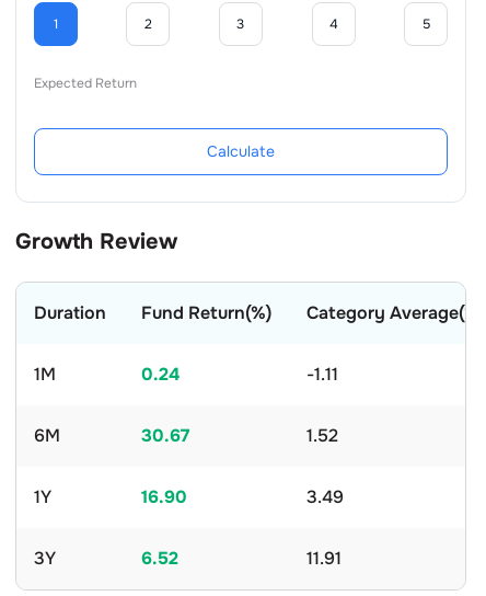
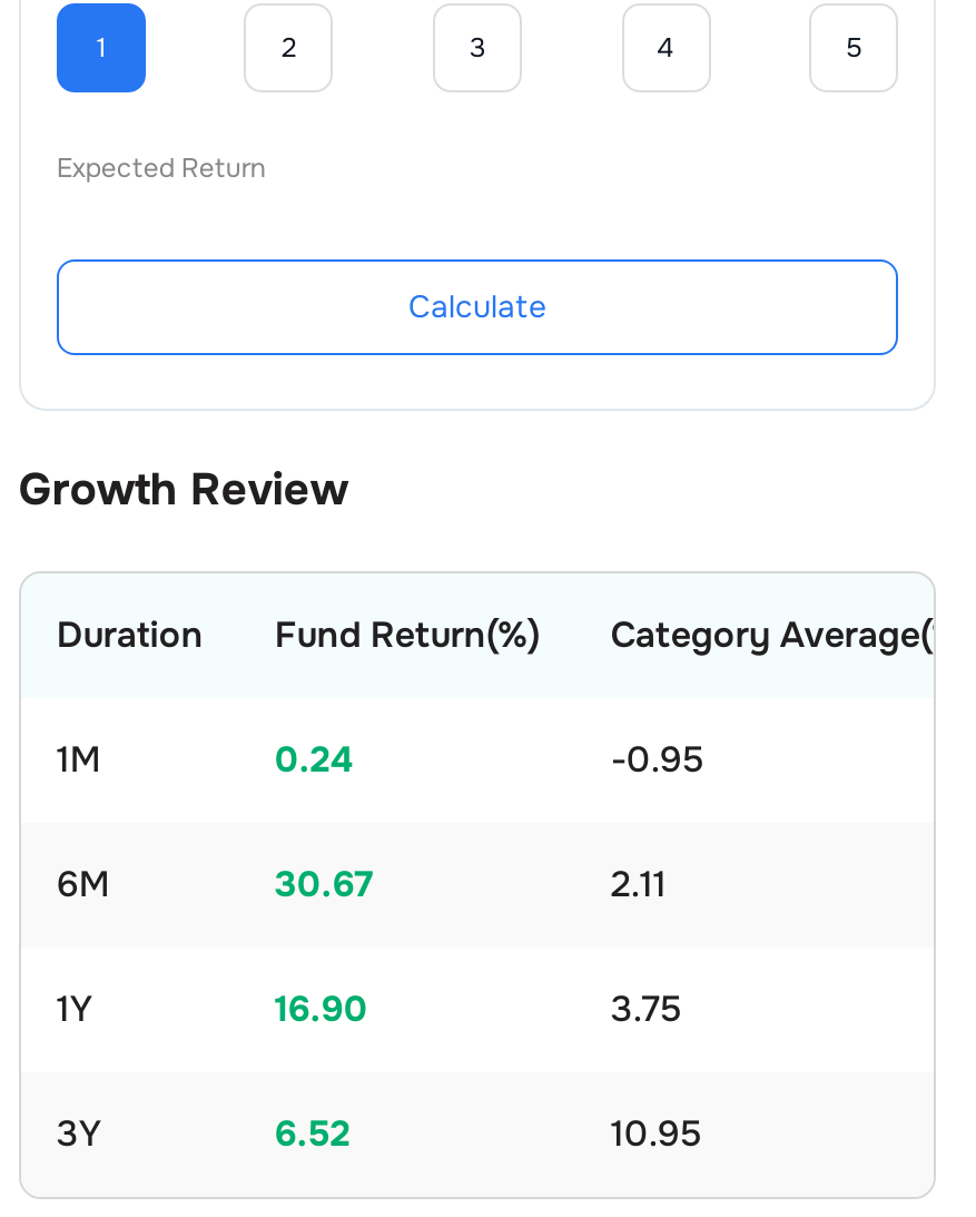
- -1.11
+ -0.95

- 1.52
+ 2.11

- 3.49
+ 3.75

- 11.91
+ 10.95
